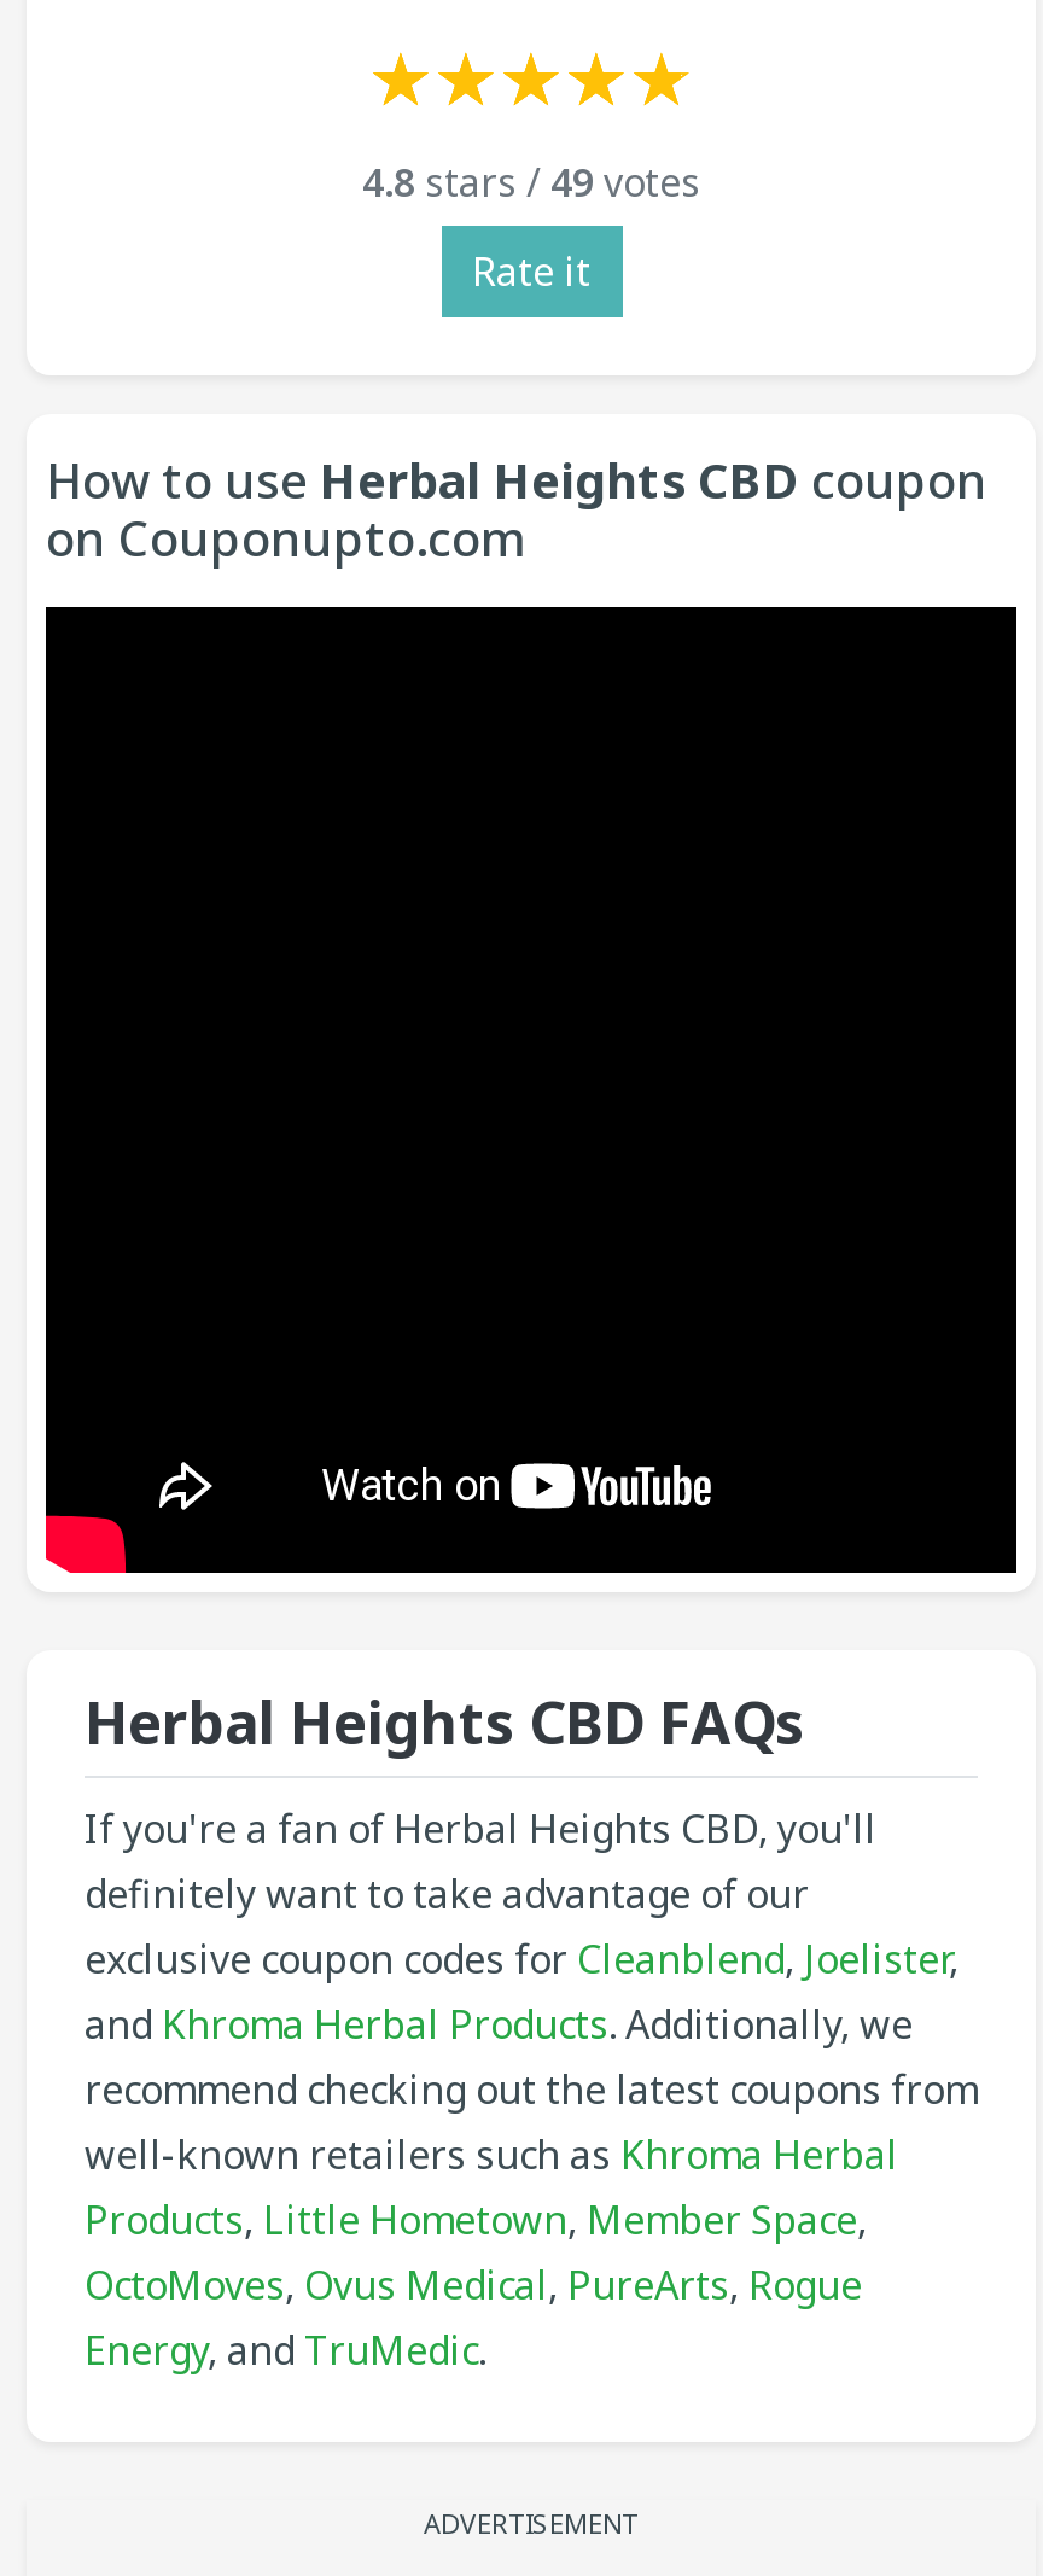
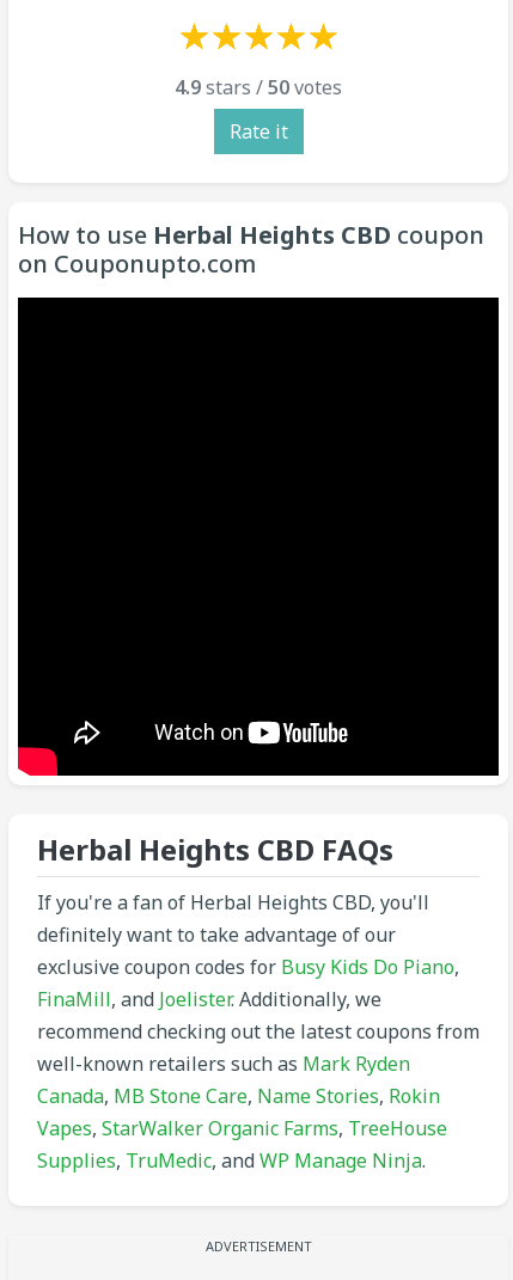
- 4.8 stars / 49 votes
+ 4.9 stars / 50 votes

- exclusive coupon codes for Cleanblend, Joelister,
- and Khroma Herbal Products. Additionally, we
+ exclusive coupon codes for Busy Kids Do Piano,
+ FinaMill, and Joelister. Additionally, we

- well-known retailers such as Khroma Herbal
- Products, Little Hometown, Member Space,
- OctoMoves, Ovus Medical, PureArts, Rogue
- Energy, and TruMedic.
+ well-known retailers such as Mark Ryden
+ Canada, MB Stone Care, Name Stories, Rokin
+ Vapes, StarWalker Organic Farms, TreeHouse
+ Supplies, TruMedic, and WP Manage Ninja.
